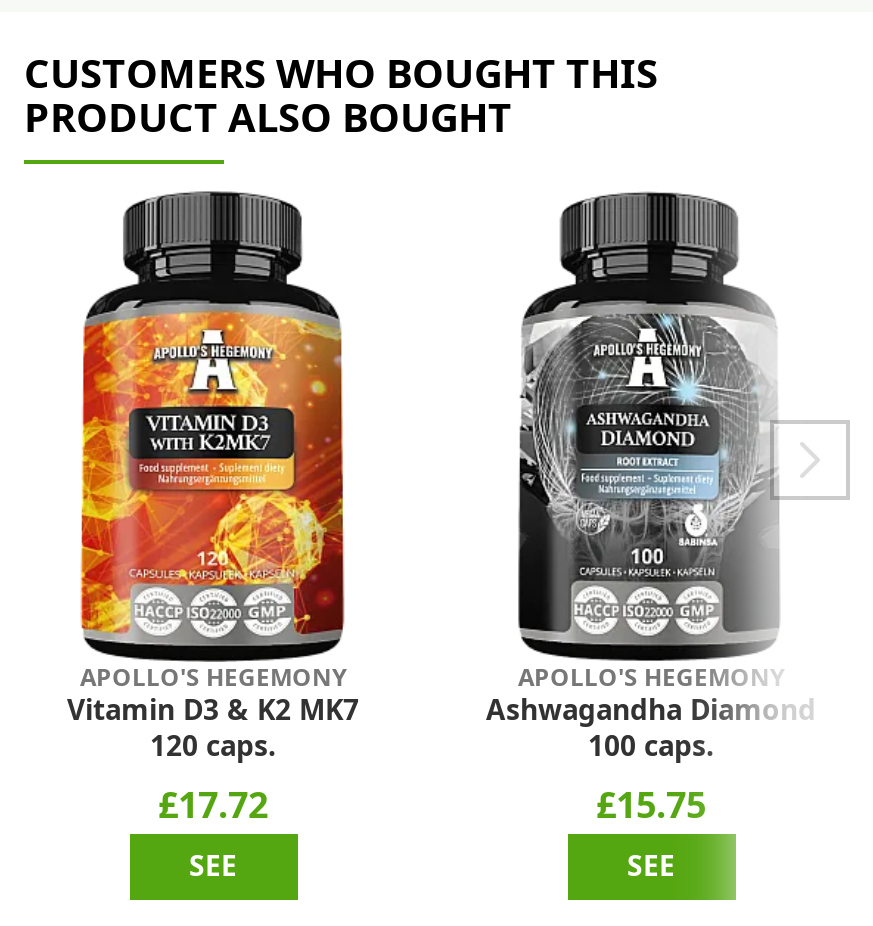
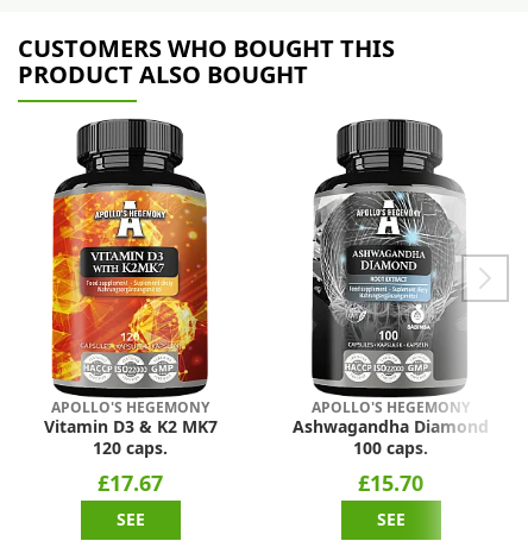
- £17.72
+ £17.67

- £15.75
+ £15.70
